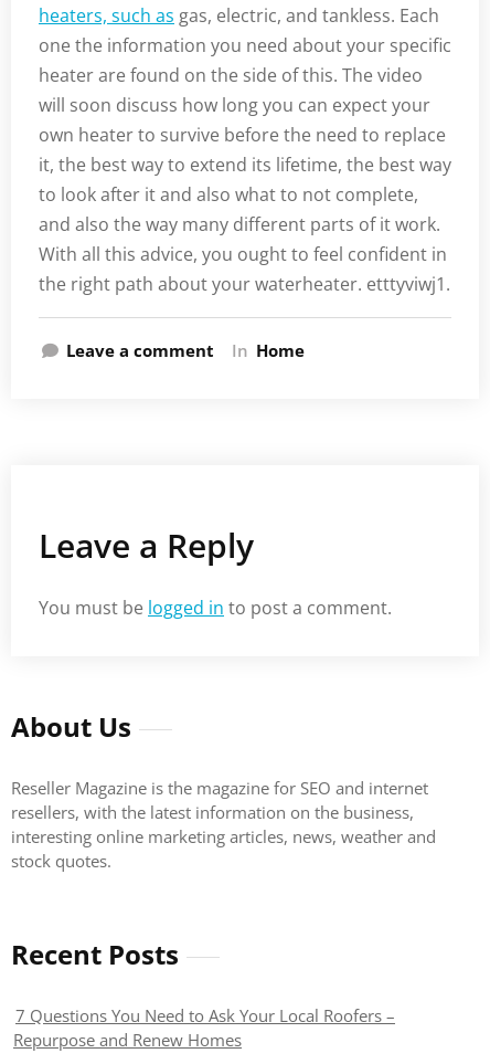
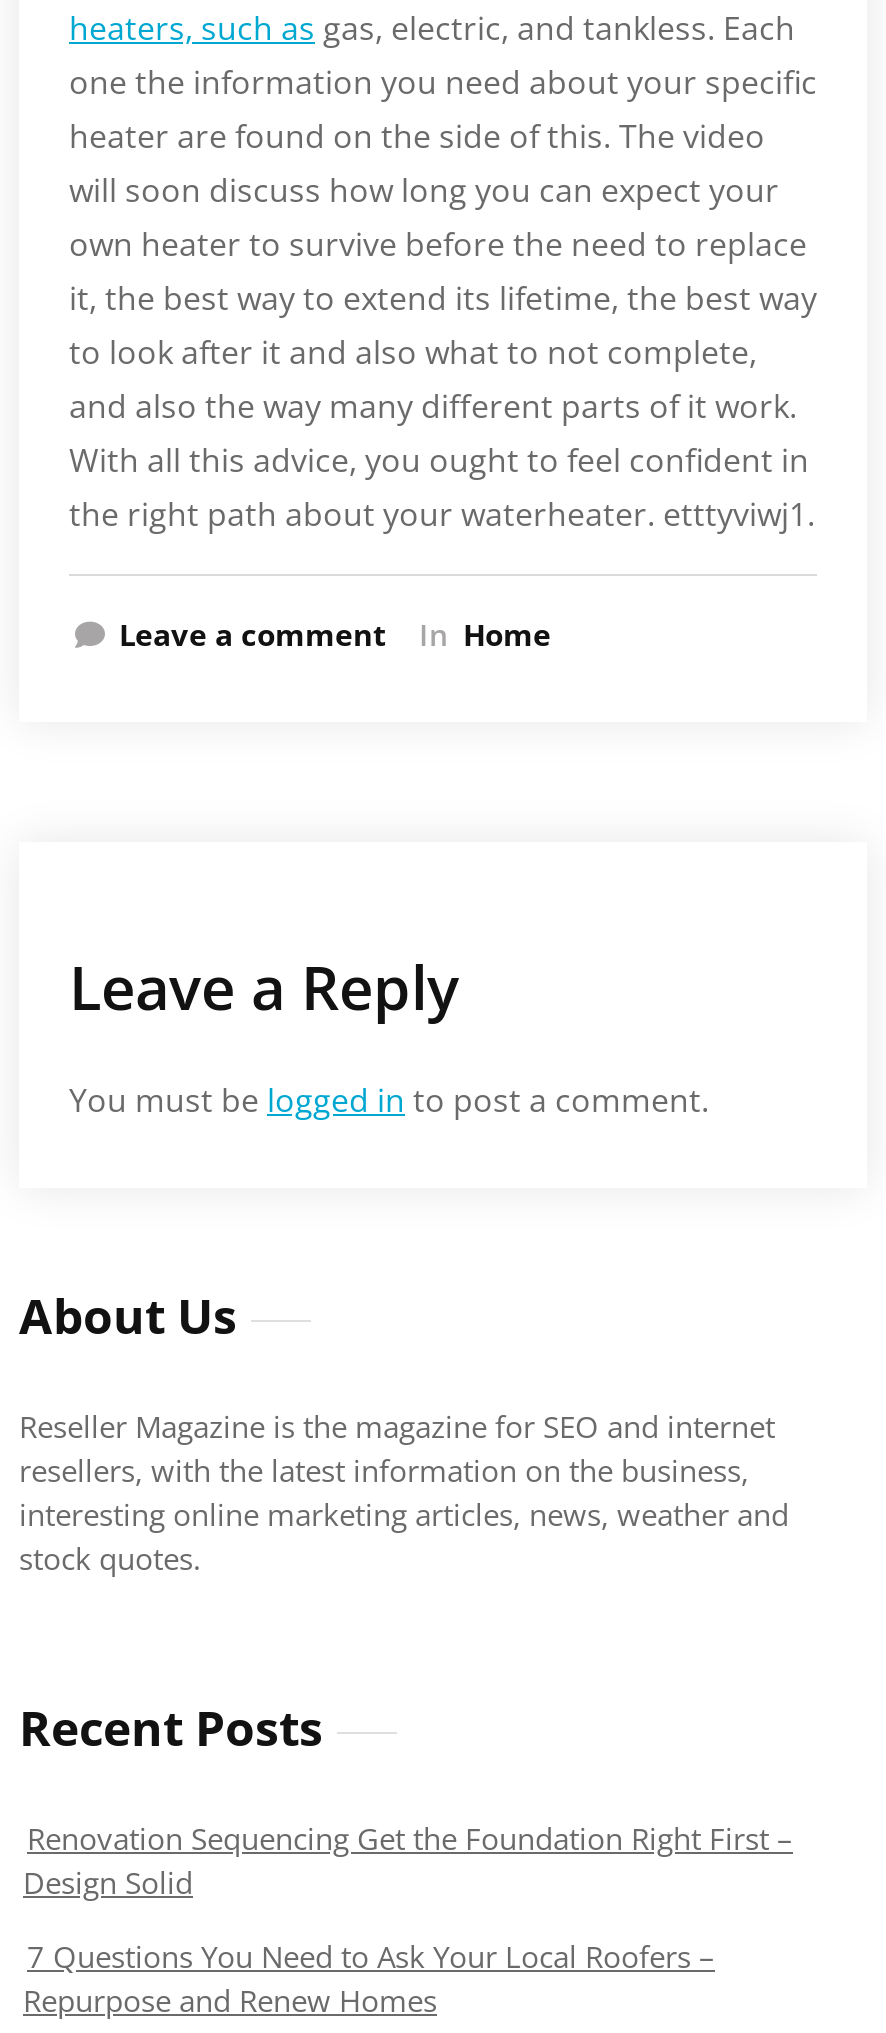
+ Renovation Sequencing Get the Foundation Right First –
+ Design Solid
